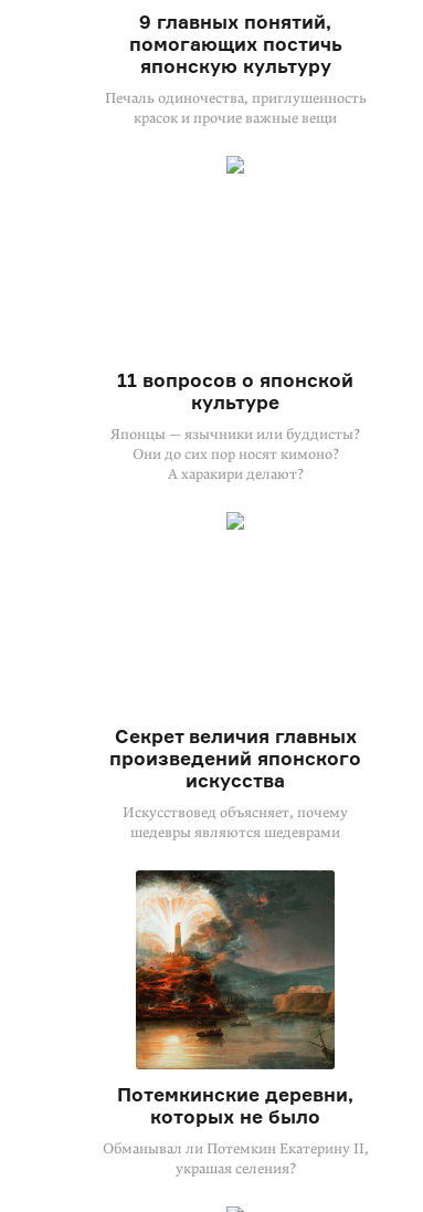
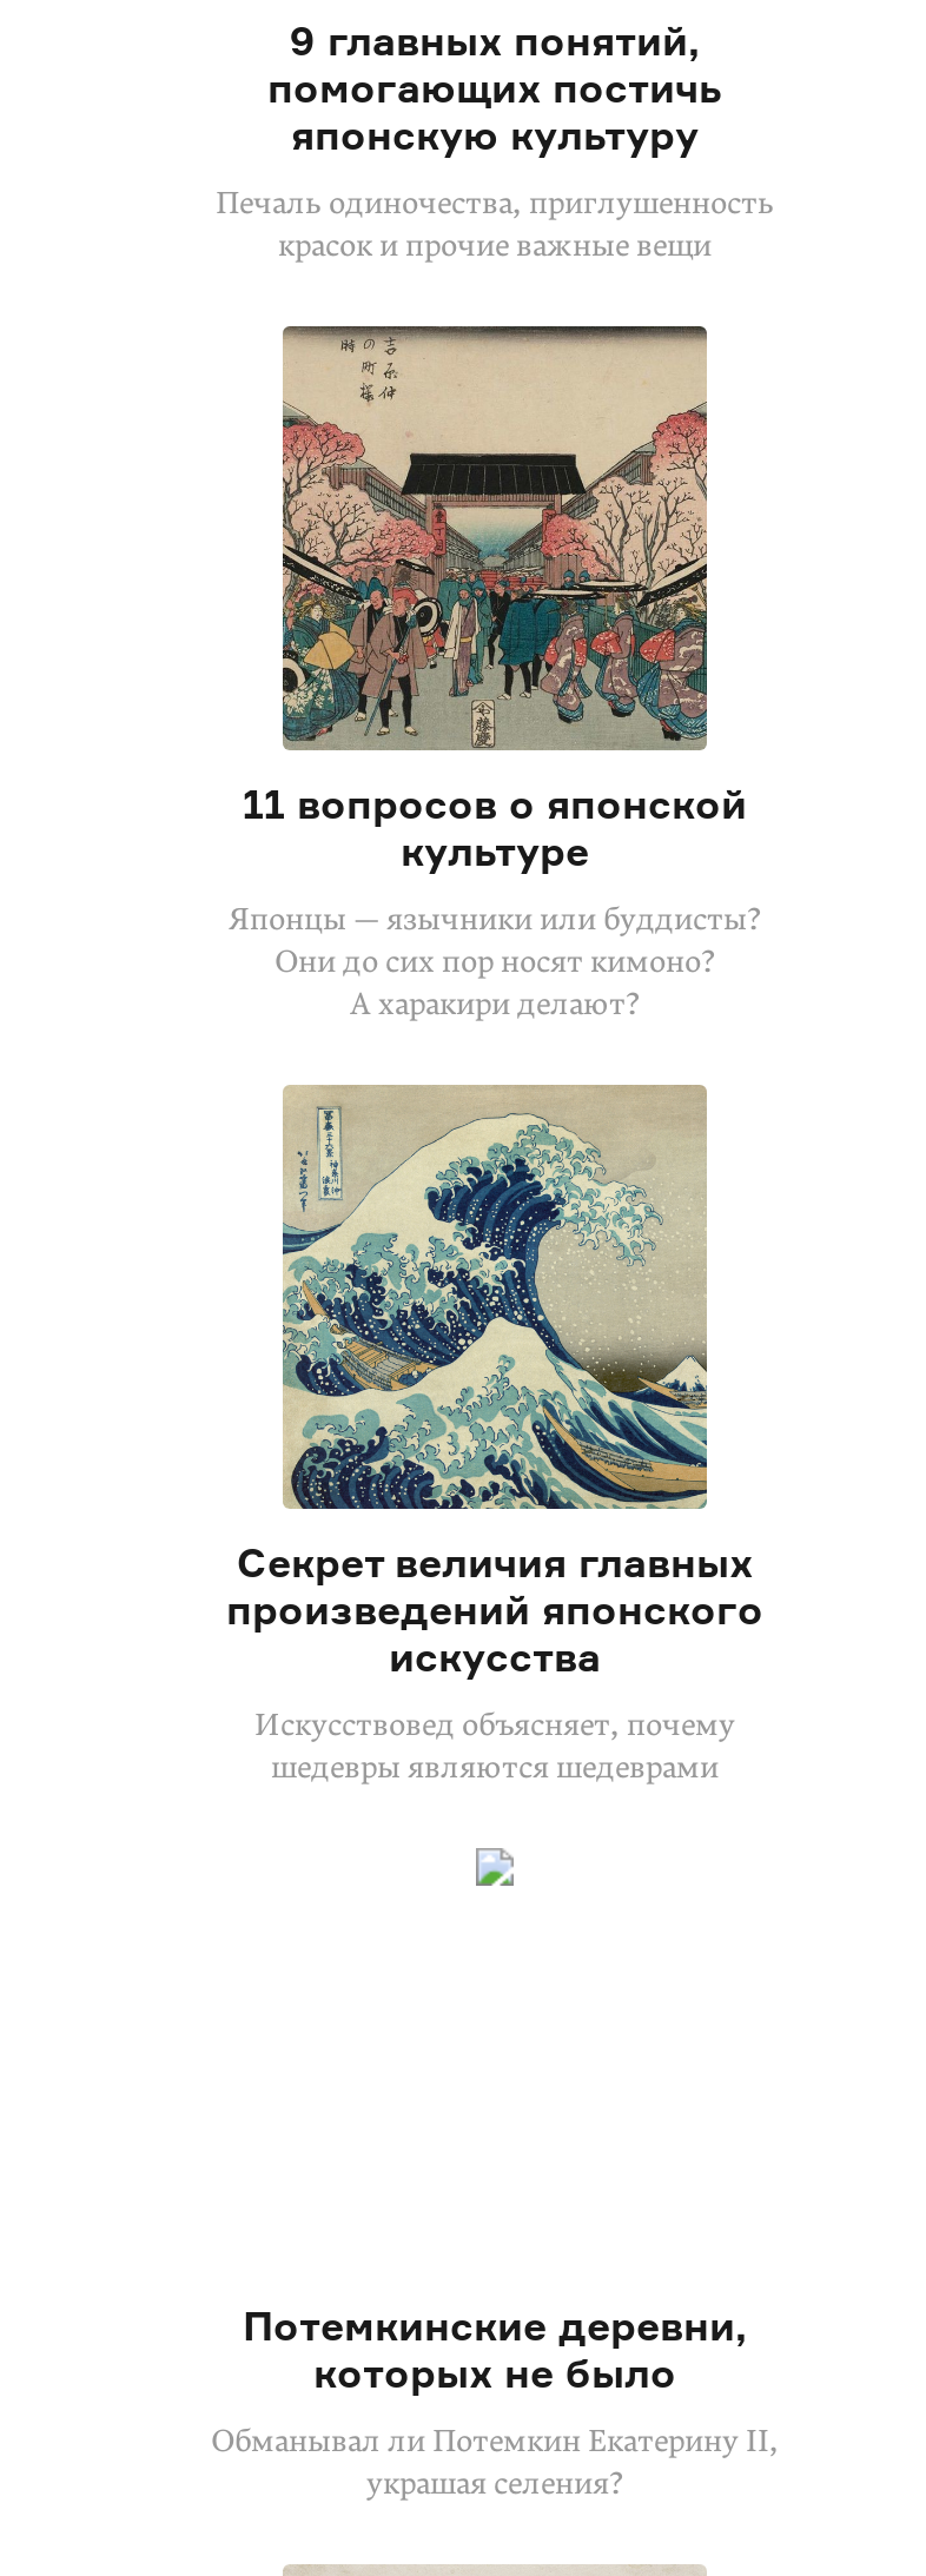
+ [image]

+ [image]

- [image]
